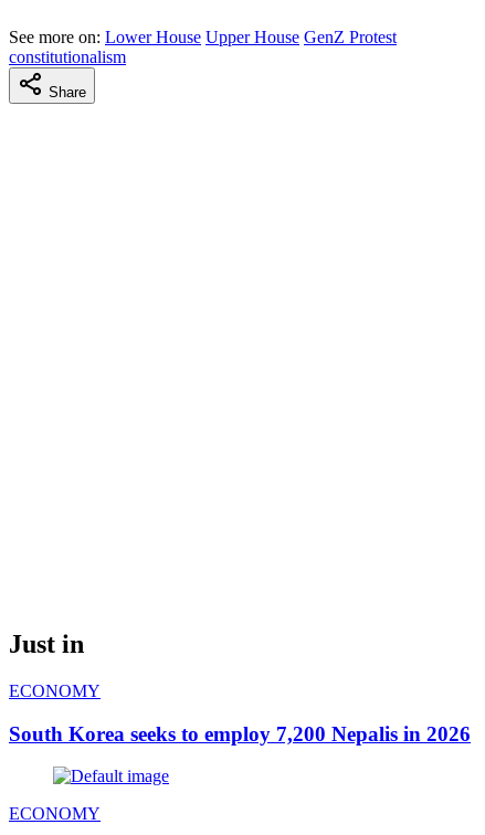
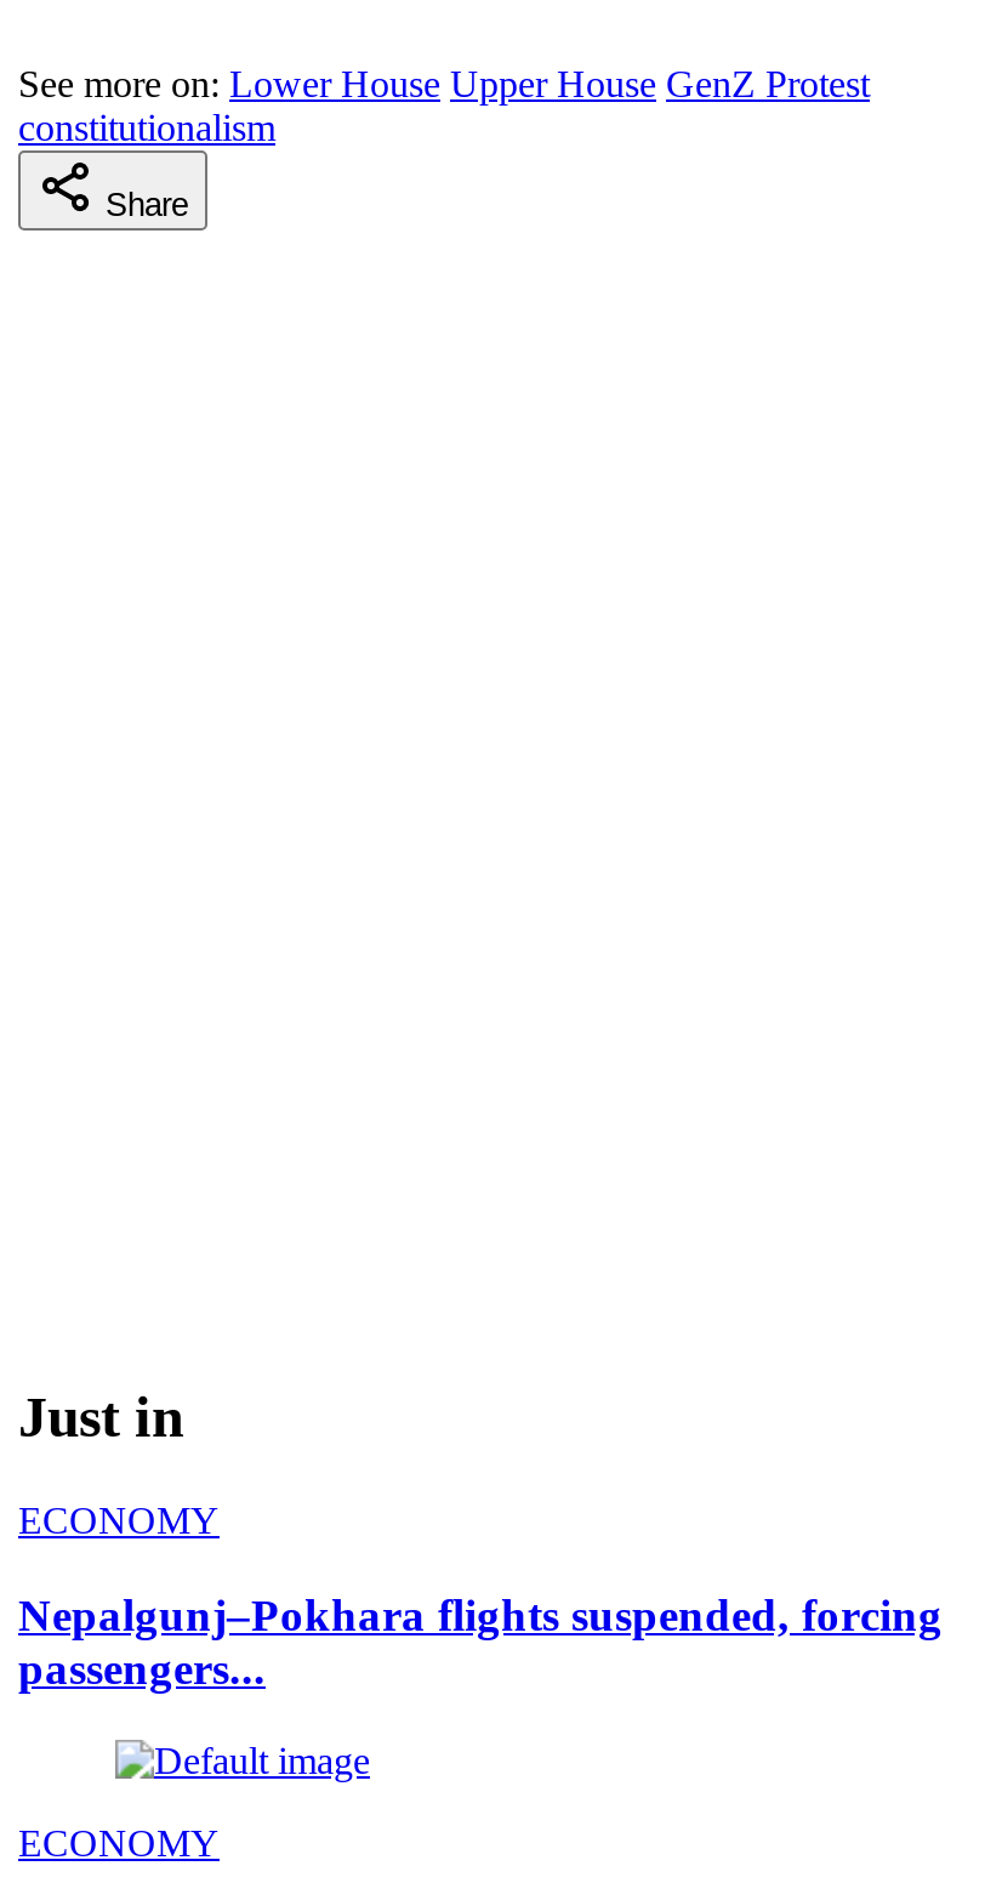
- South Korea seeks to employ 7,200 Nepalis in 2026
+ Nepalgunj–Pokhara flights suspended, forcing
+ passengers...
